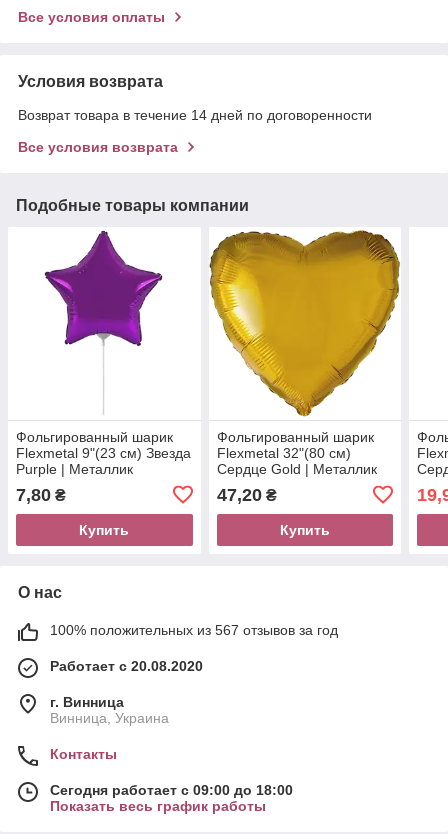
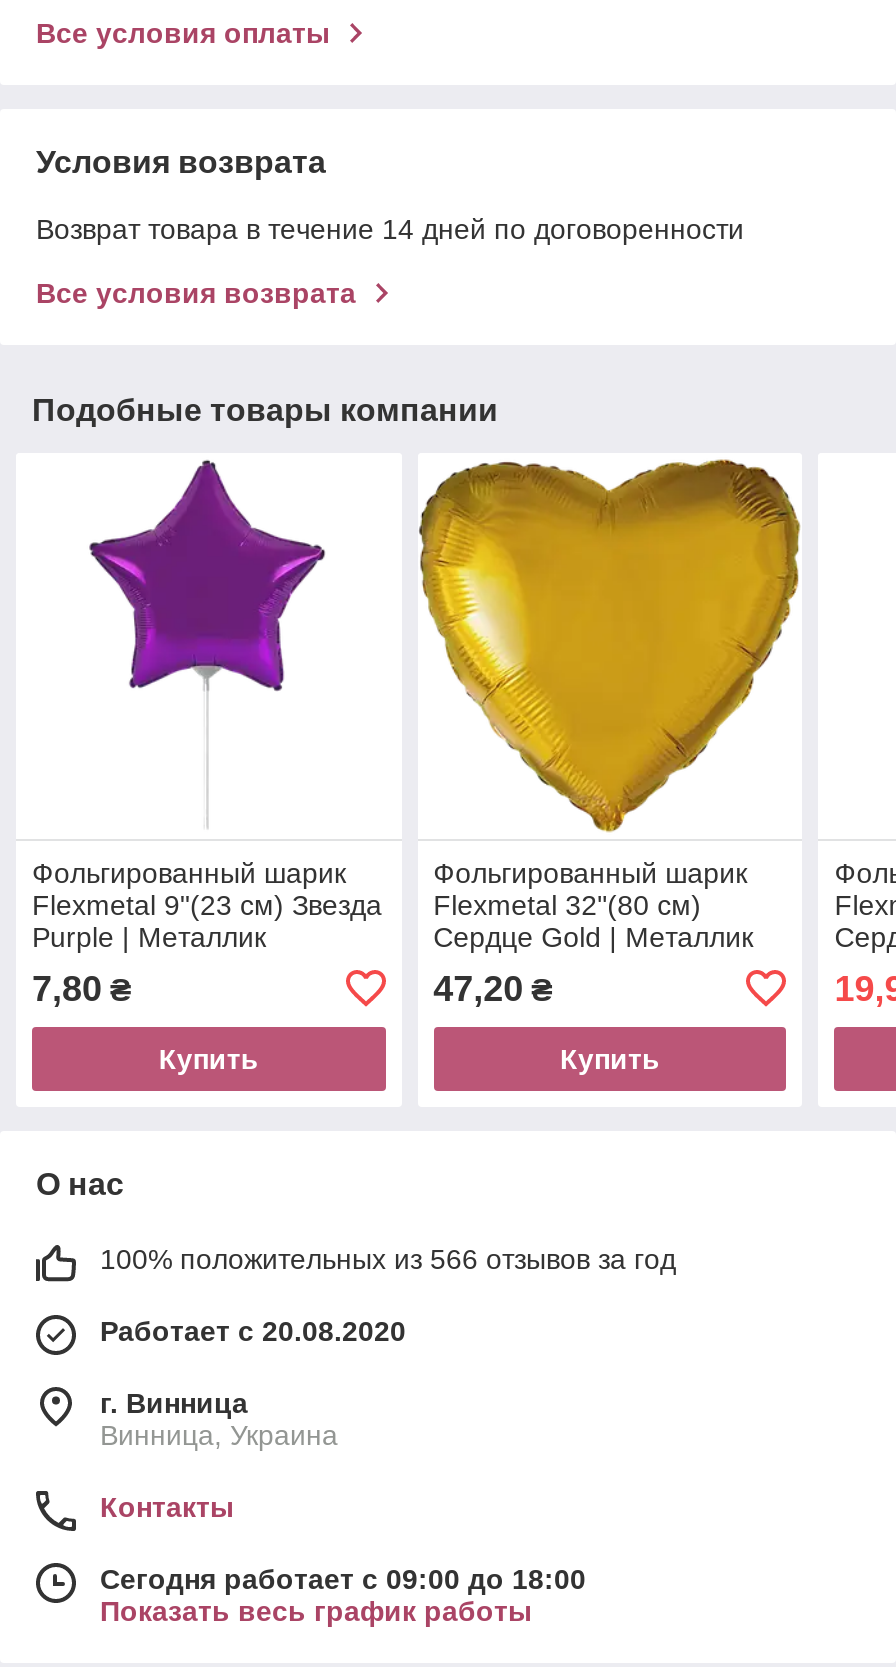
- 100% положительных из 567 отзывов за год
+ 100% положительных из 566 отзывов за год
